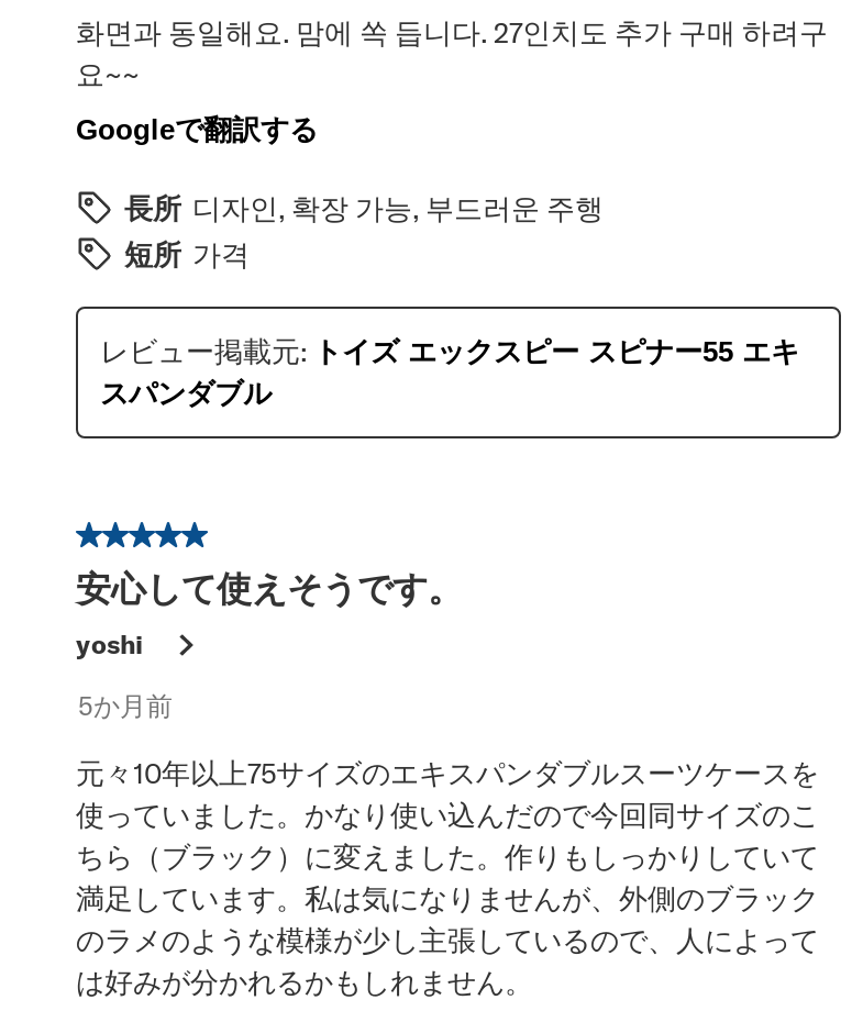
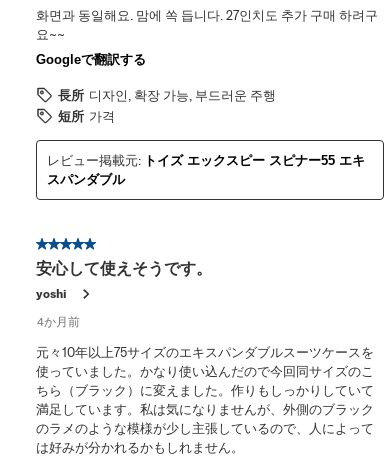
- 5か月前
+ 4か月前
